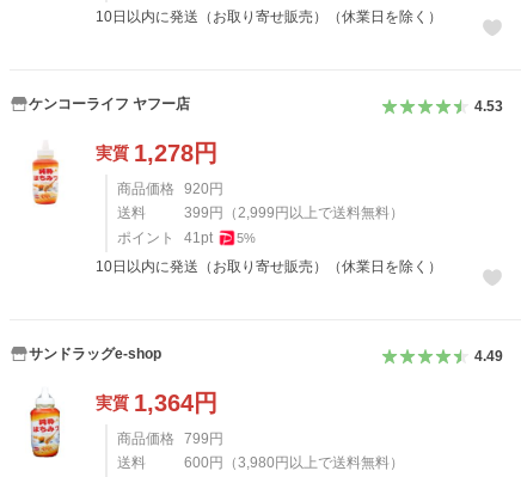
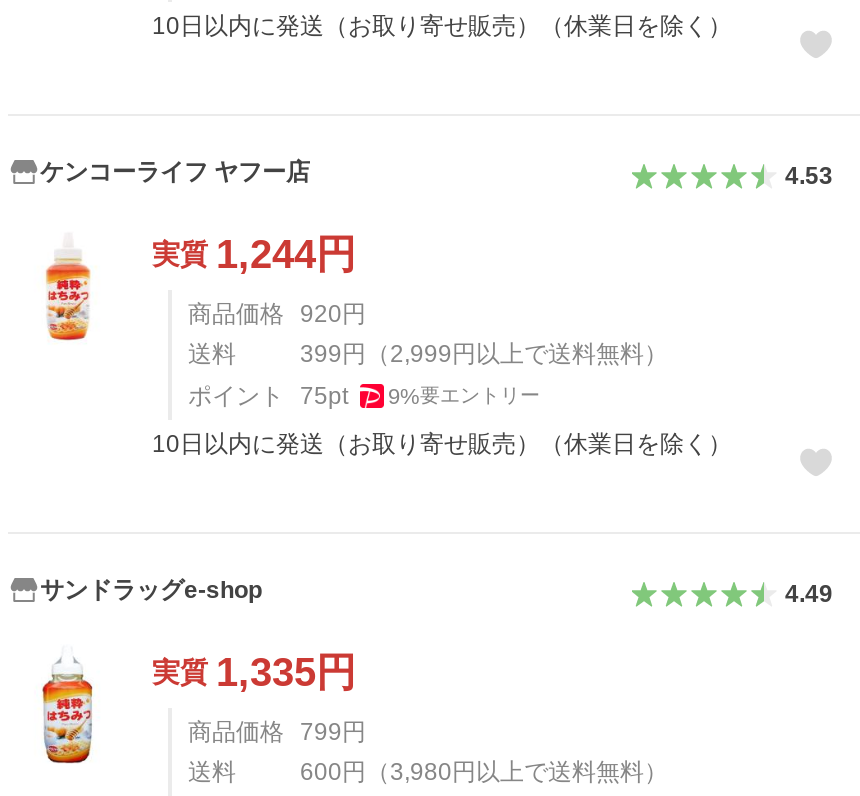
- 実質1,278円
+ 実質1,244円

- ポイント 41pt
- 5%
+ ポイント 75pt
+ 9%要エントリー

- 実質1,364円
+ 実質1,335円
